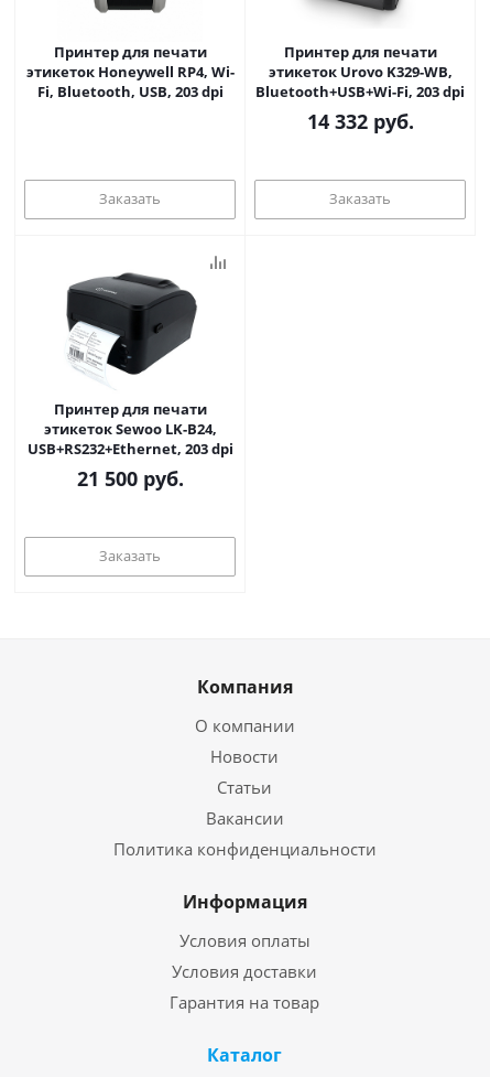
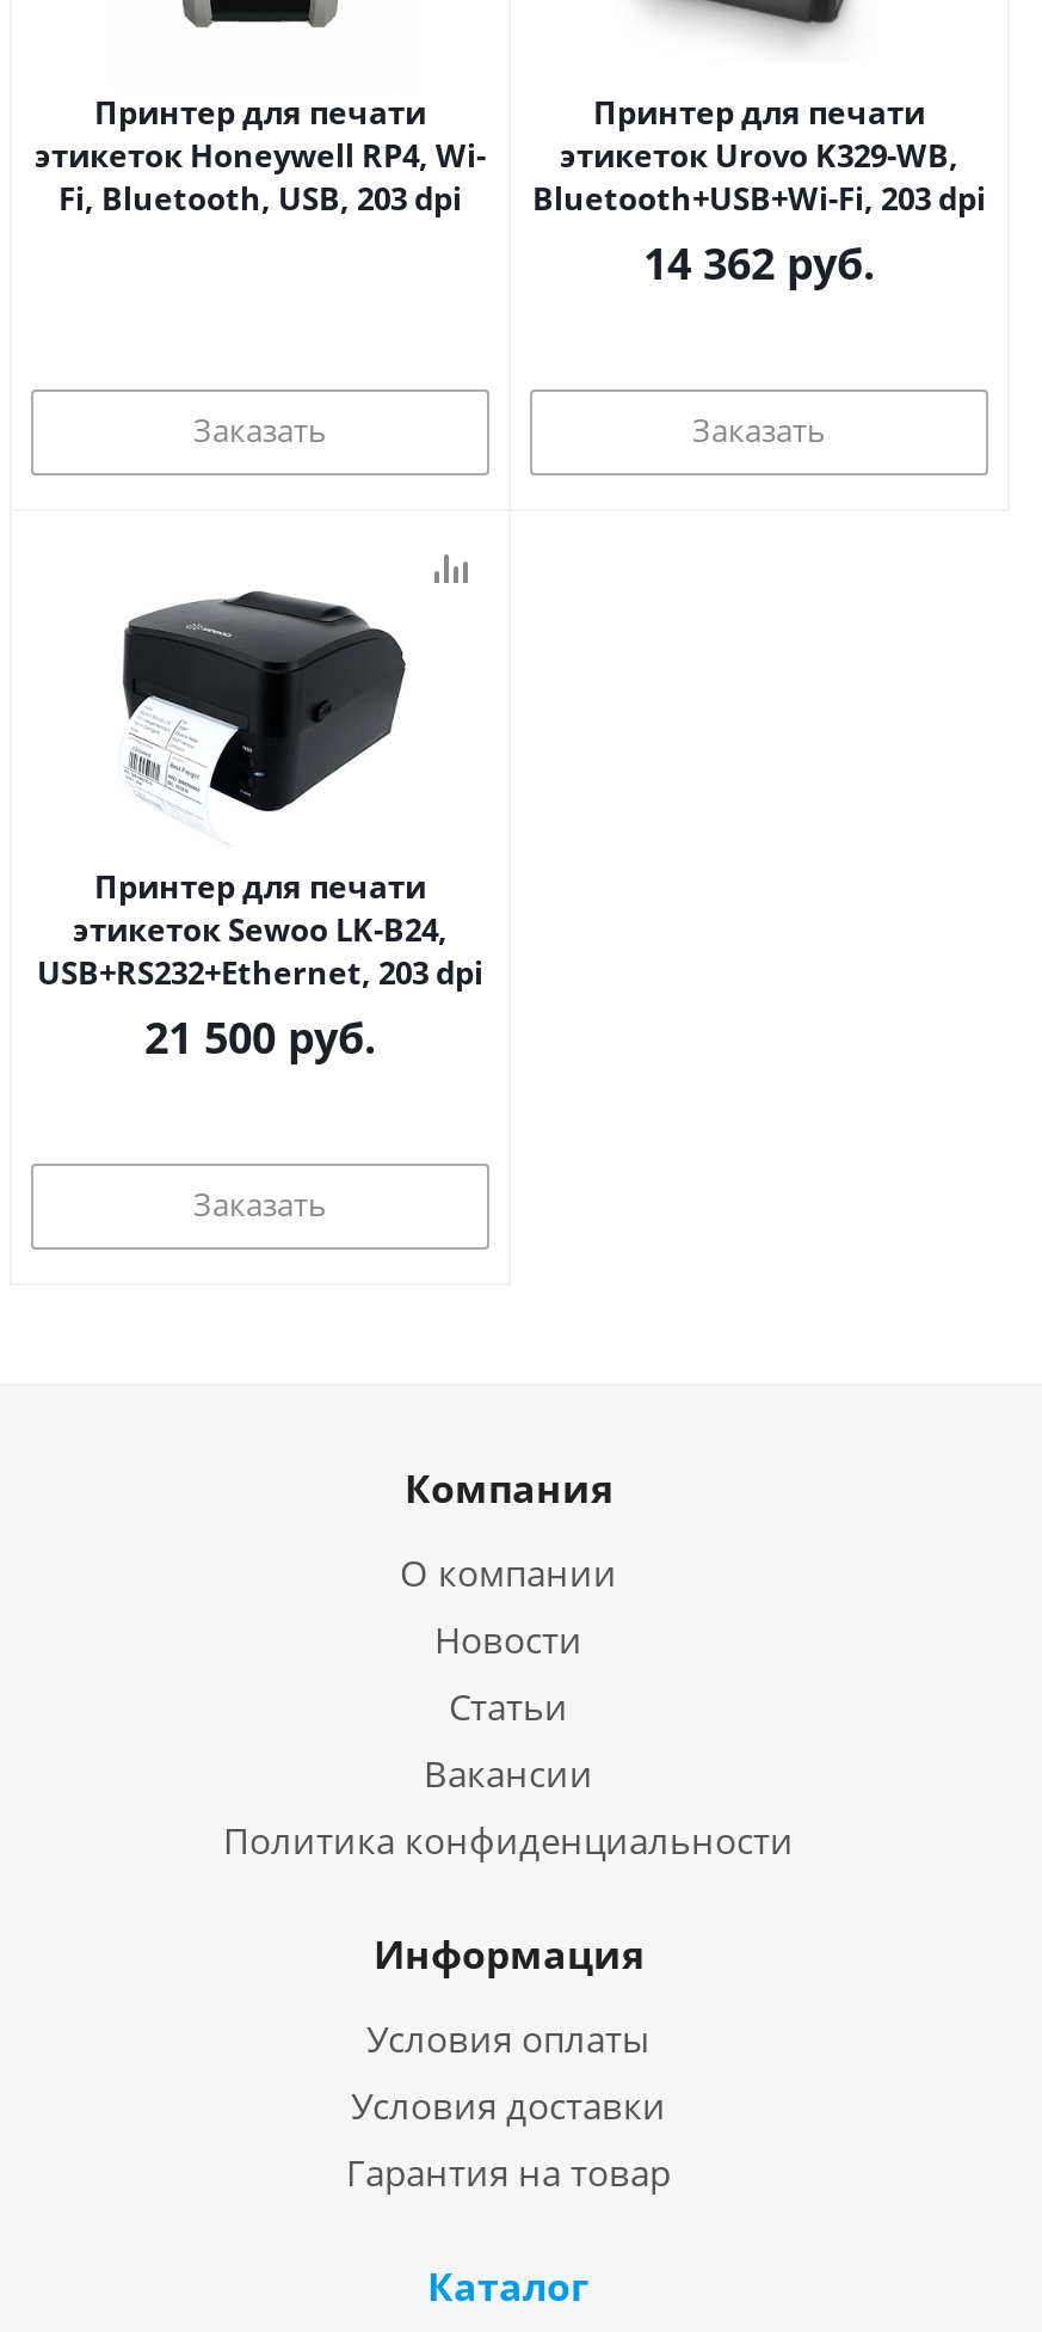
- 14 332 руб.
+ 14 362 руб.
